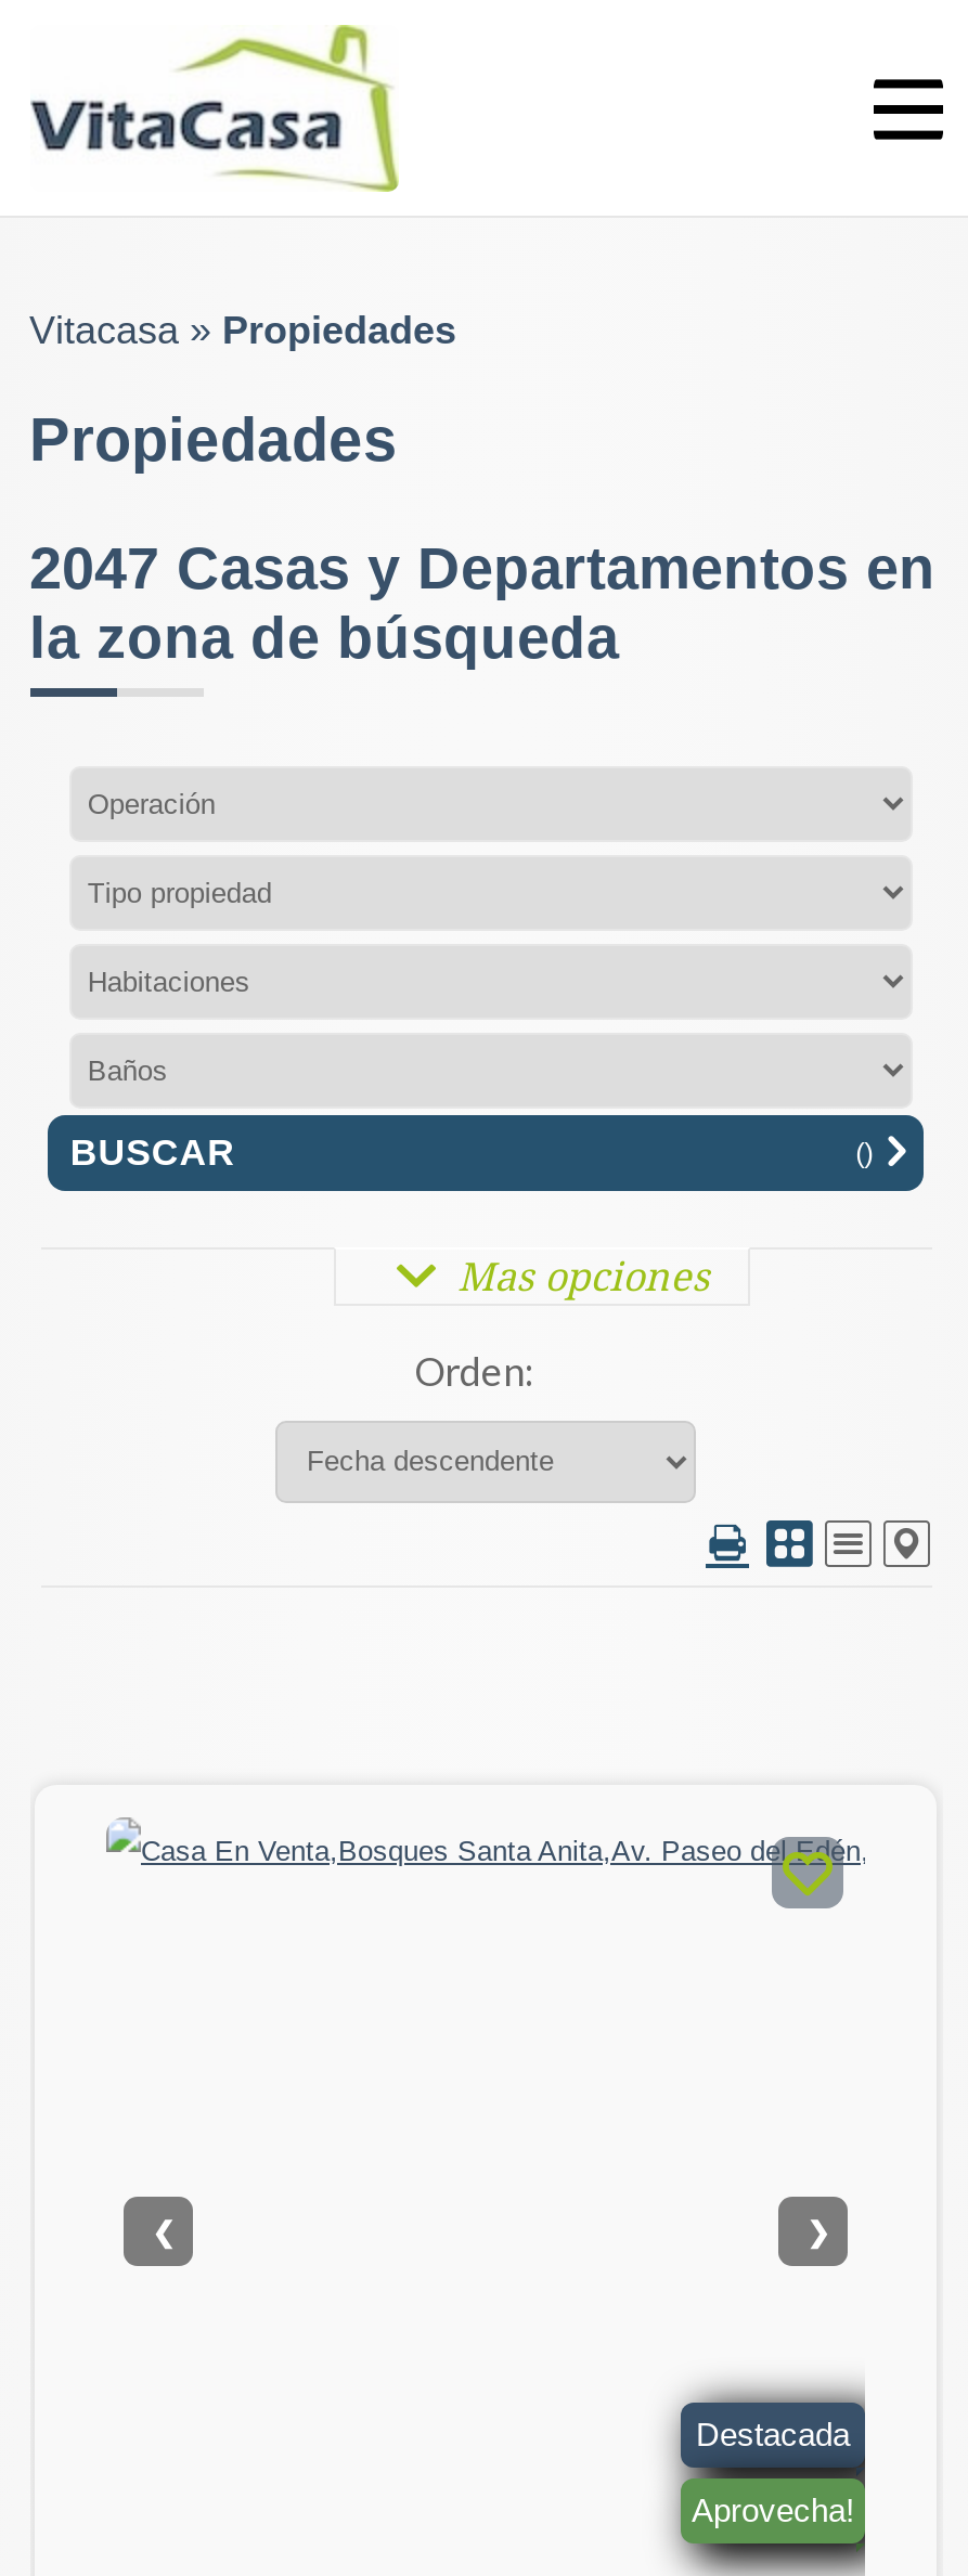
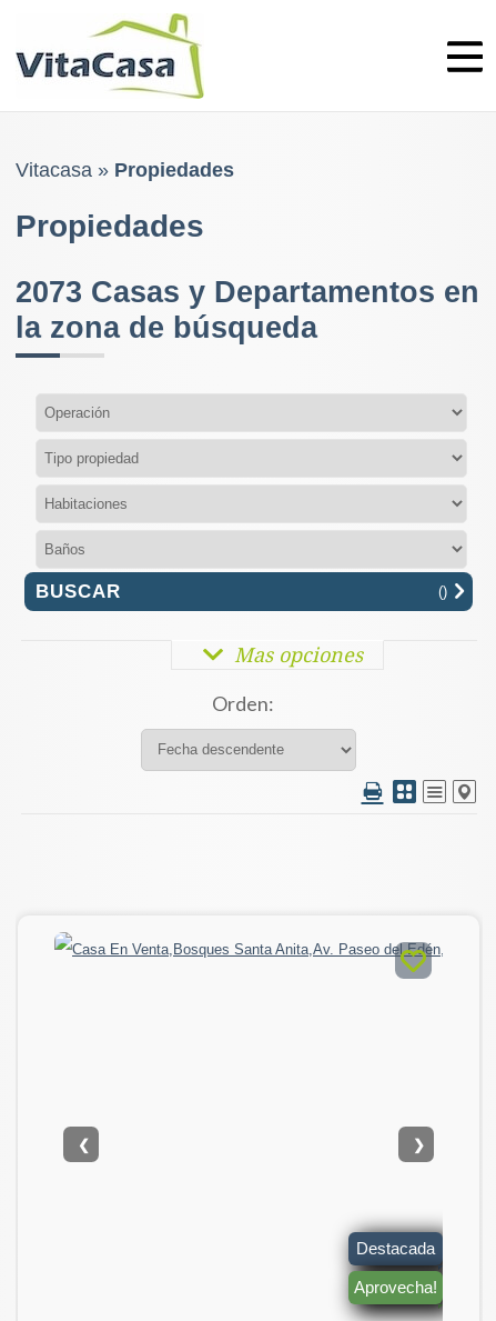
- 2047 Casas y Departamentos en
+ 2073 Casas y Departamentos en
